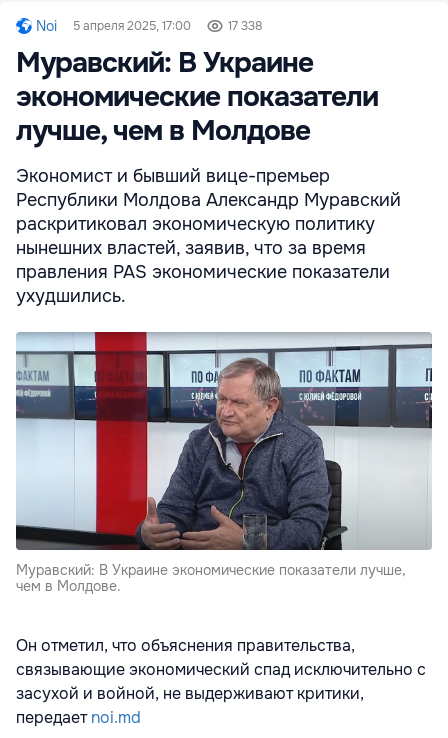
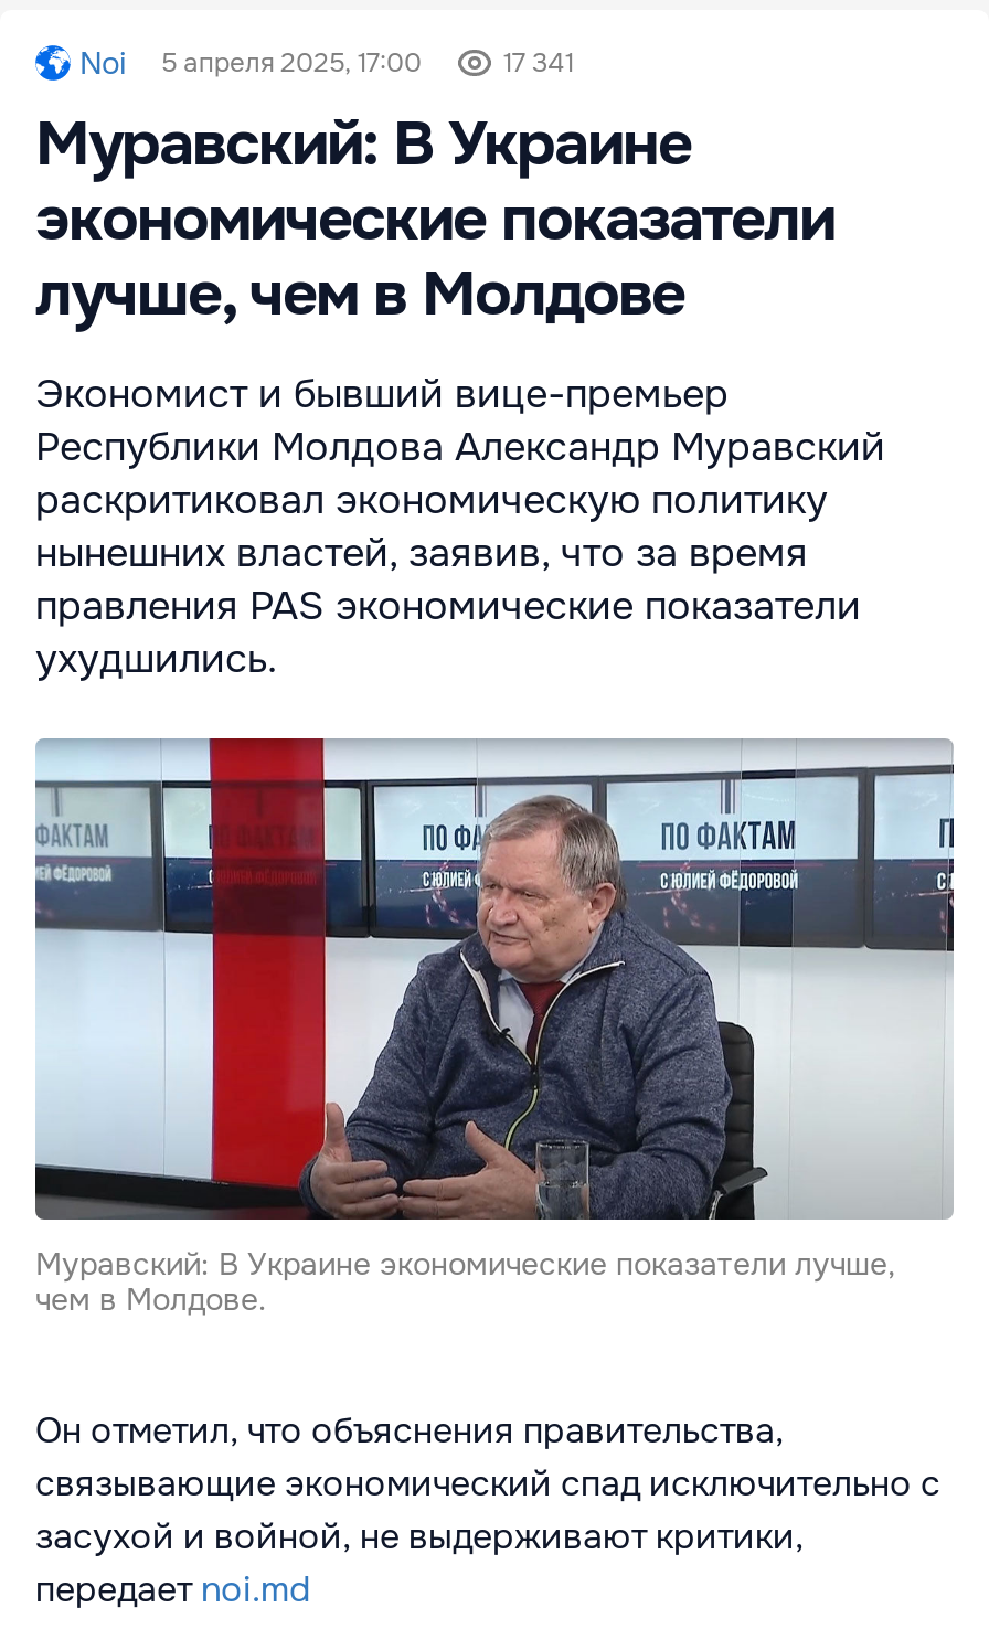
- 17 338
+ 17 341
